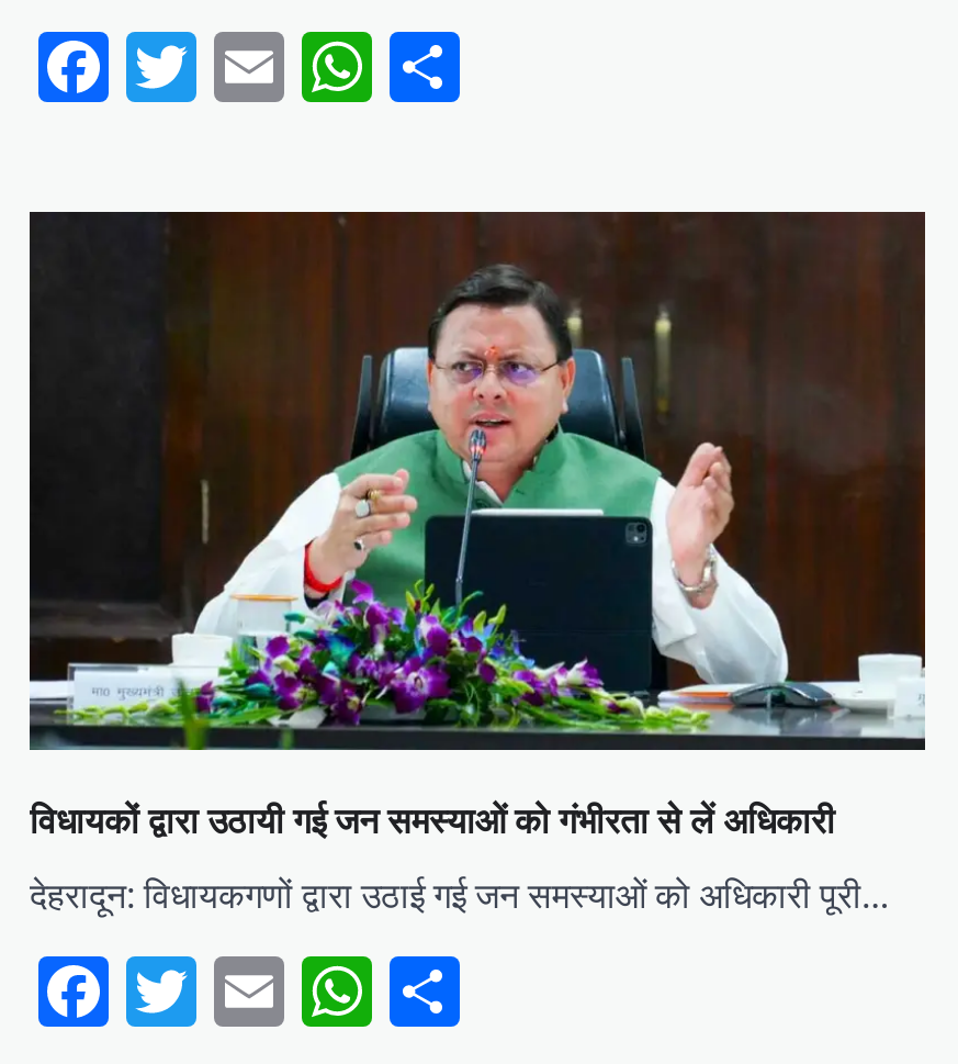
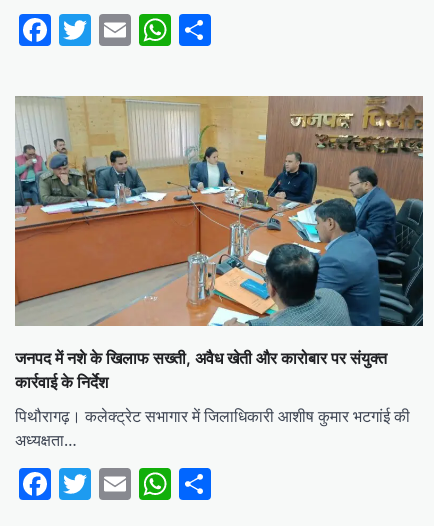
- [image]
- विधायकों द्वारा उठायी गई जन समस्याओं को गंभीरता से लें अधिकारी
+ [image]
+ जनपद में नशे के खिलाफ सख्ती, अवैध खेती और कारोबार पर संयुक्त
+ कार्रवाई के निर्देश

- देहरादून: विधायकगणों द्वारा उठाई गई जन समस्याओं को अधिकारी पूरी…
+ पिथौरागढ़। कलेक्ट्रेट सभागार में जिलाधिकारी आशीष कुमार भटगांई की
+ अध्यक्षता…
